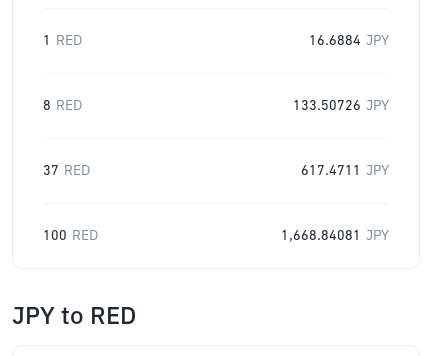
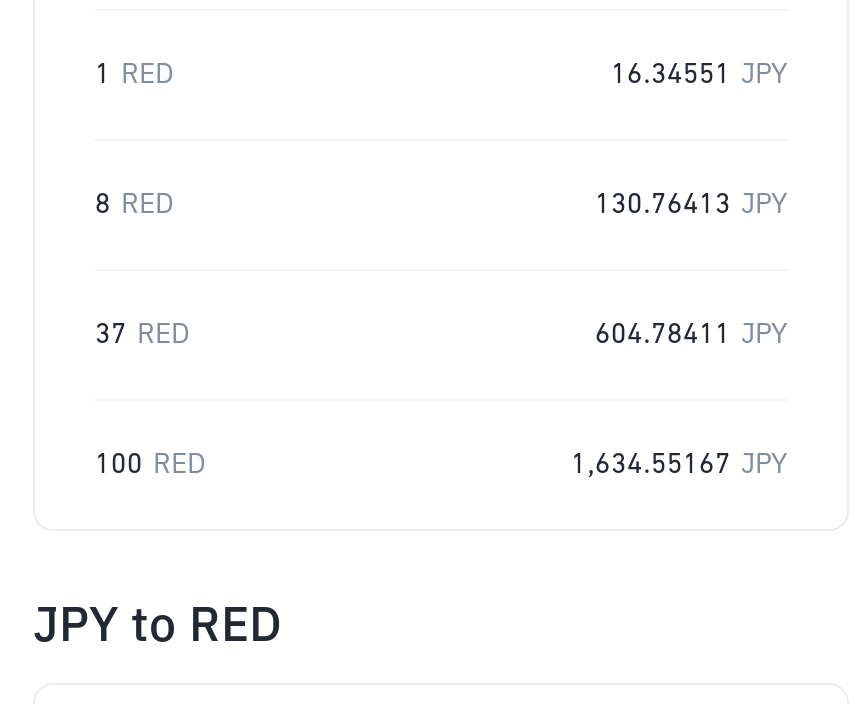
- 16.6884 JPY
+ 16.34551 JPY

- 133.50726 JPY
+ 130.76413 JPY

- 617.4711 JPY
+ 604.78411 JPY

- 1,668.84081 JPY
+ 1,634.55167 JPY
